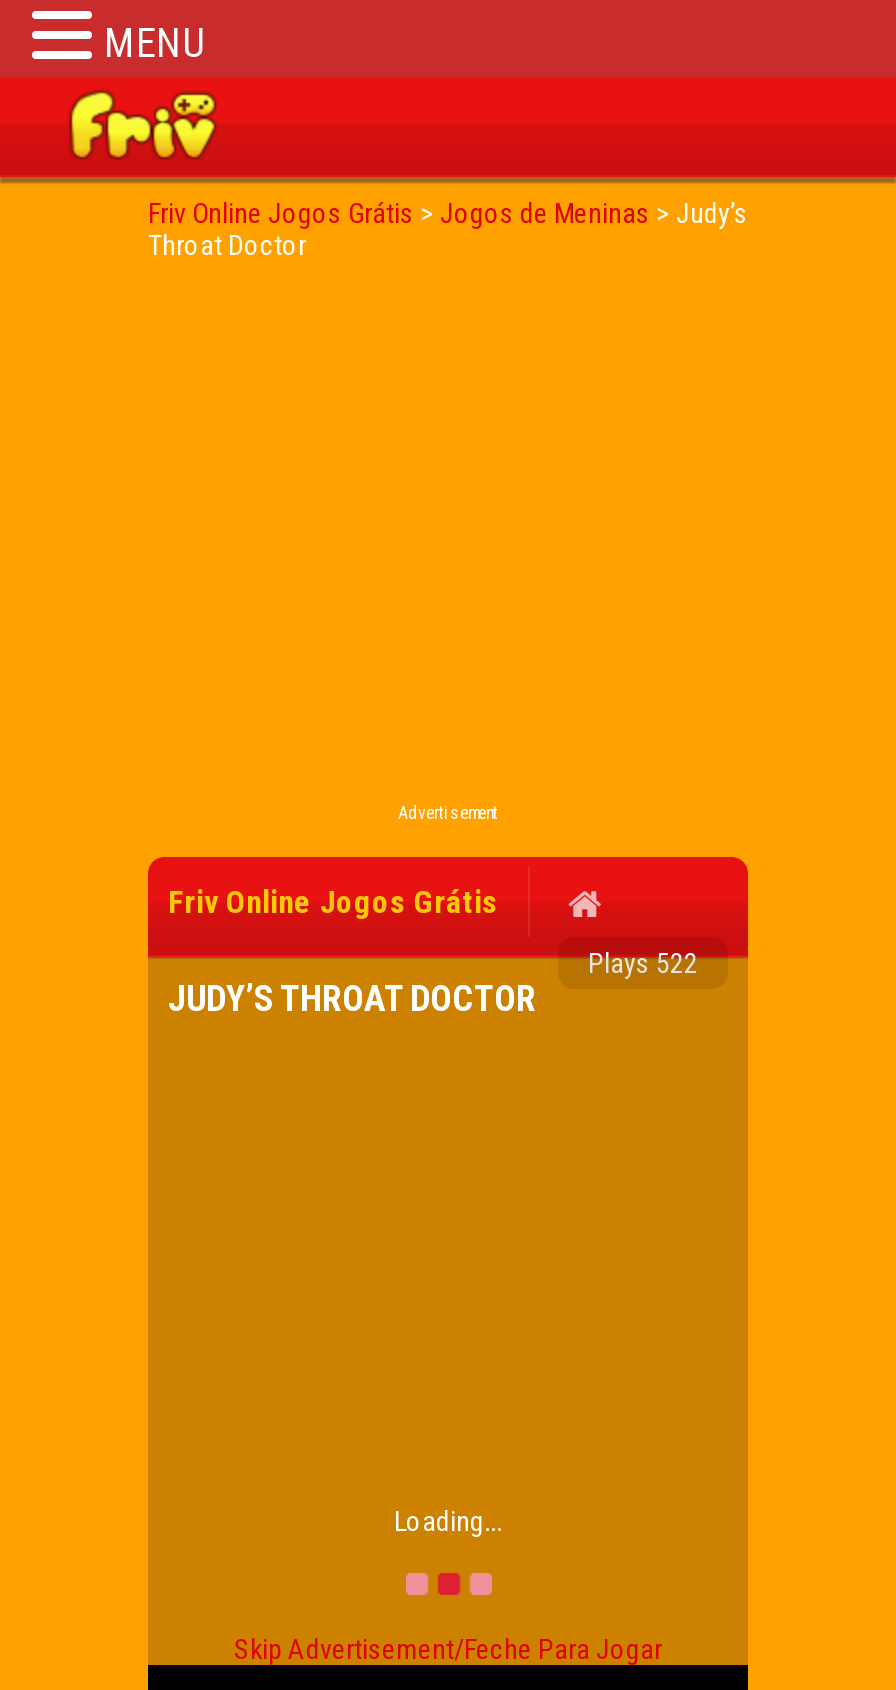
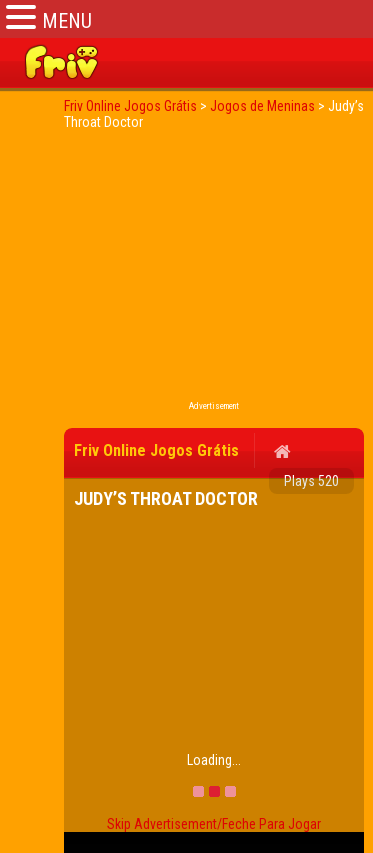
- Plays 522
+ Plays 520
